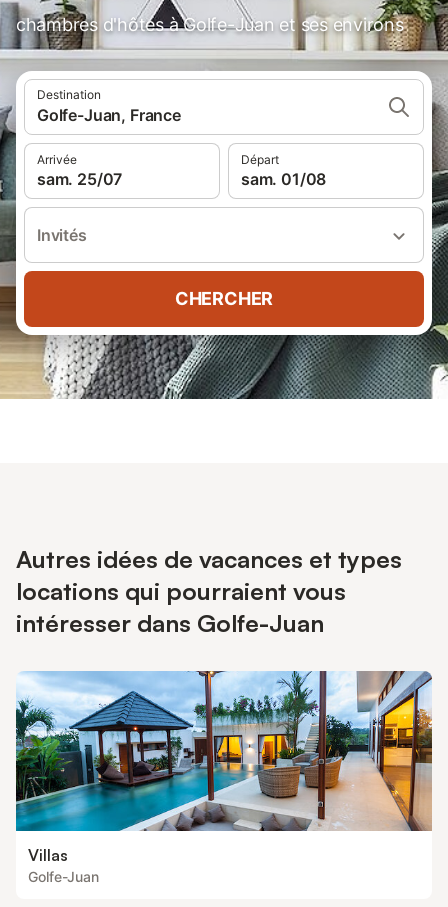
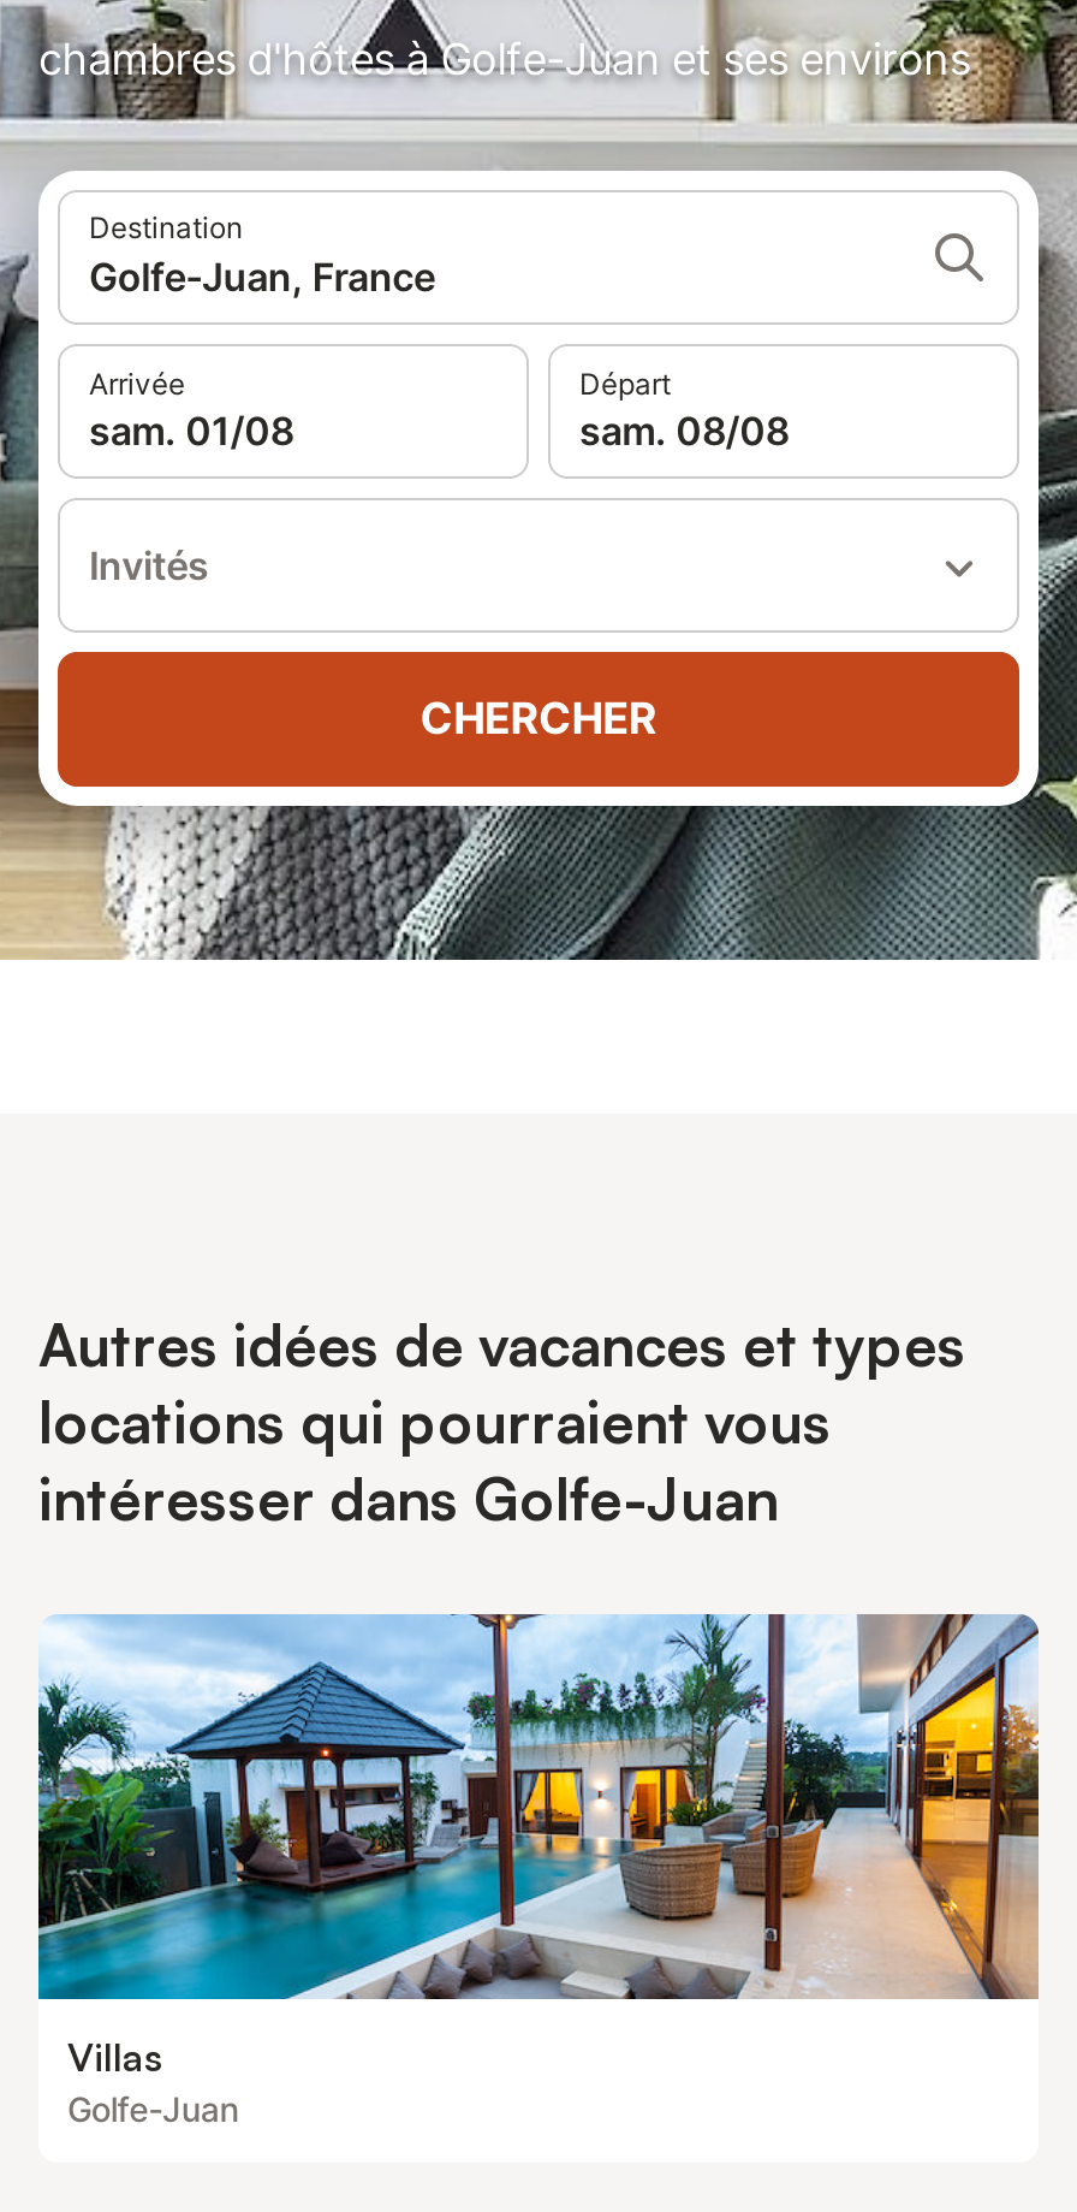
- sam. 25/07
+ sam. 01/08

- sam. 01/08
+ sam. 08/08
